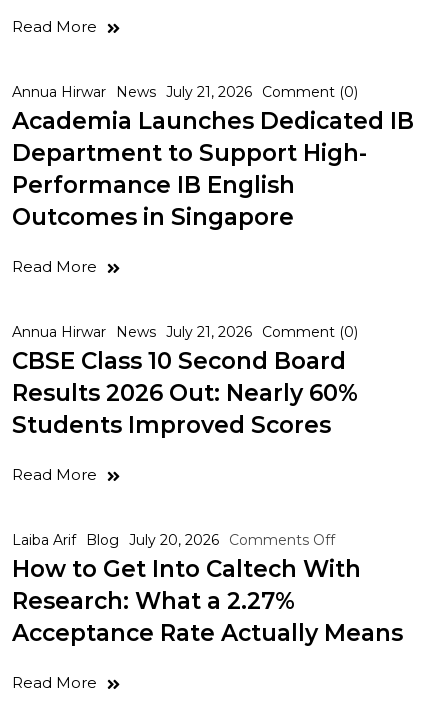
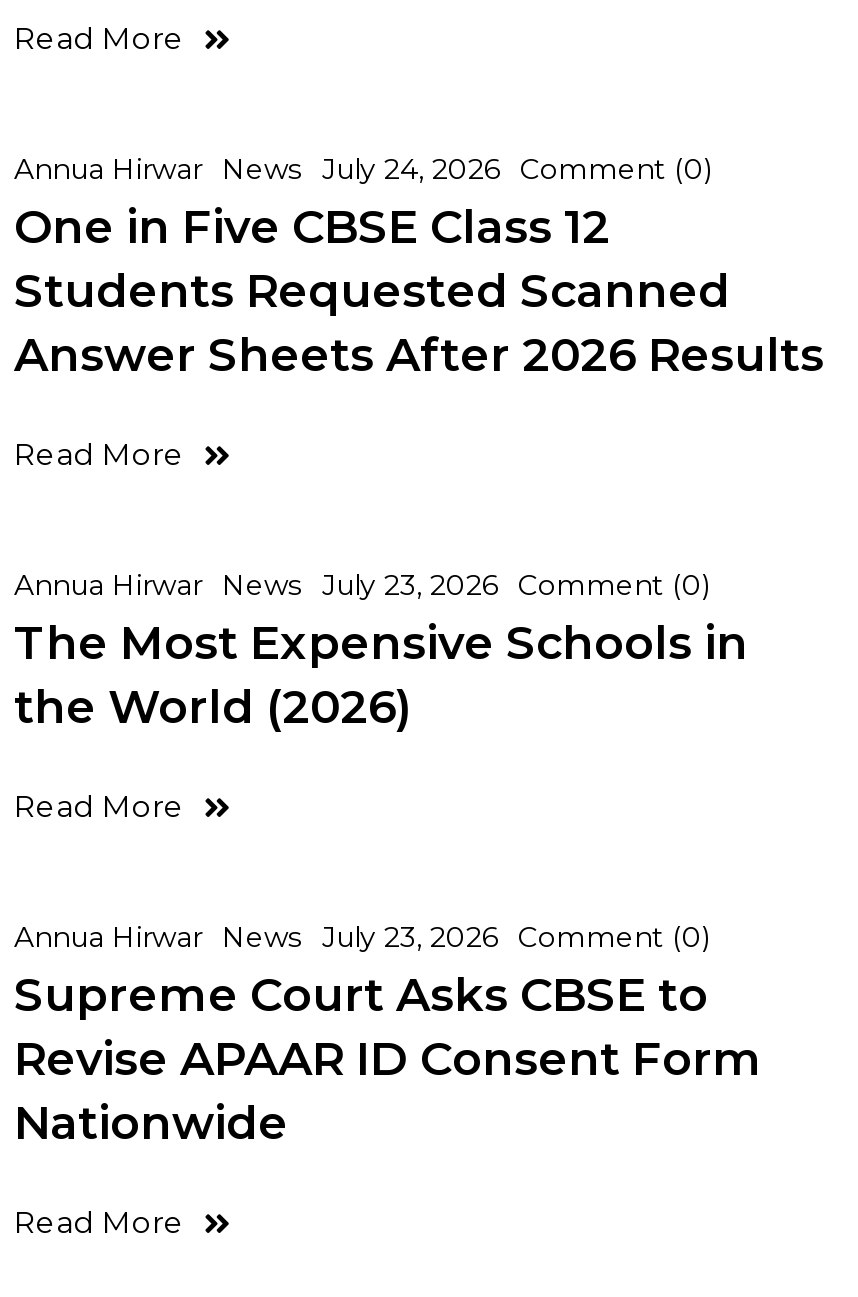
- Annua Hirwar News July 21, 2026 Comment (0)
- Academia Launches Dedicated IB
- Department to Support High-
- Performance IB English
- Outcomes in Singapore
+ Annua Hirwar News July 24, 2026 Comment (0)
+ One in Five CBSE Class 12
+ Students Requested Scanned
+ Answer Sheets After 2026 Results

- Annua Hirwar News July 21, 2026 Comment (0)
- CBSE Class 10 Second Board
- Results 2026 Out: Nearly 60%
- Students Improved Scores
+ Annua Hirwar News July 23, 2026 Comment (0)
+ The Most Expensive Schools in
+ the World (2026)

- Laiba Arif Blog July 20, 2026 Comments Off
- How to Get Into Caltech With
- Research: What a 2.27%
- Acceptance Rate Actually Means
+ Annua Hirwar News July 23, 2026 Comment (0)
+ Supreme Court Asks CBSE to
+ Revise APAAR ID Consent Form
+ Nationwide
